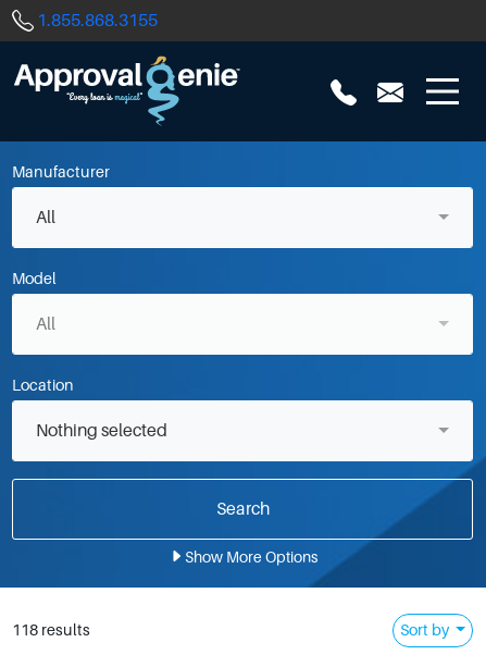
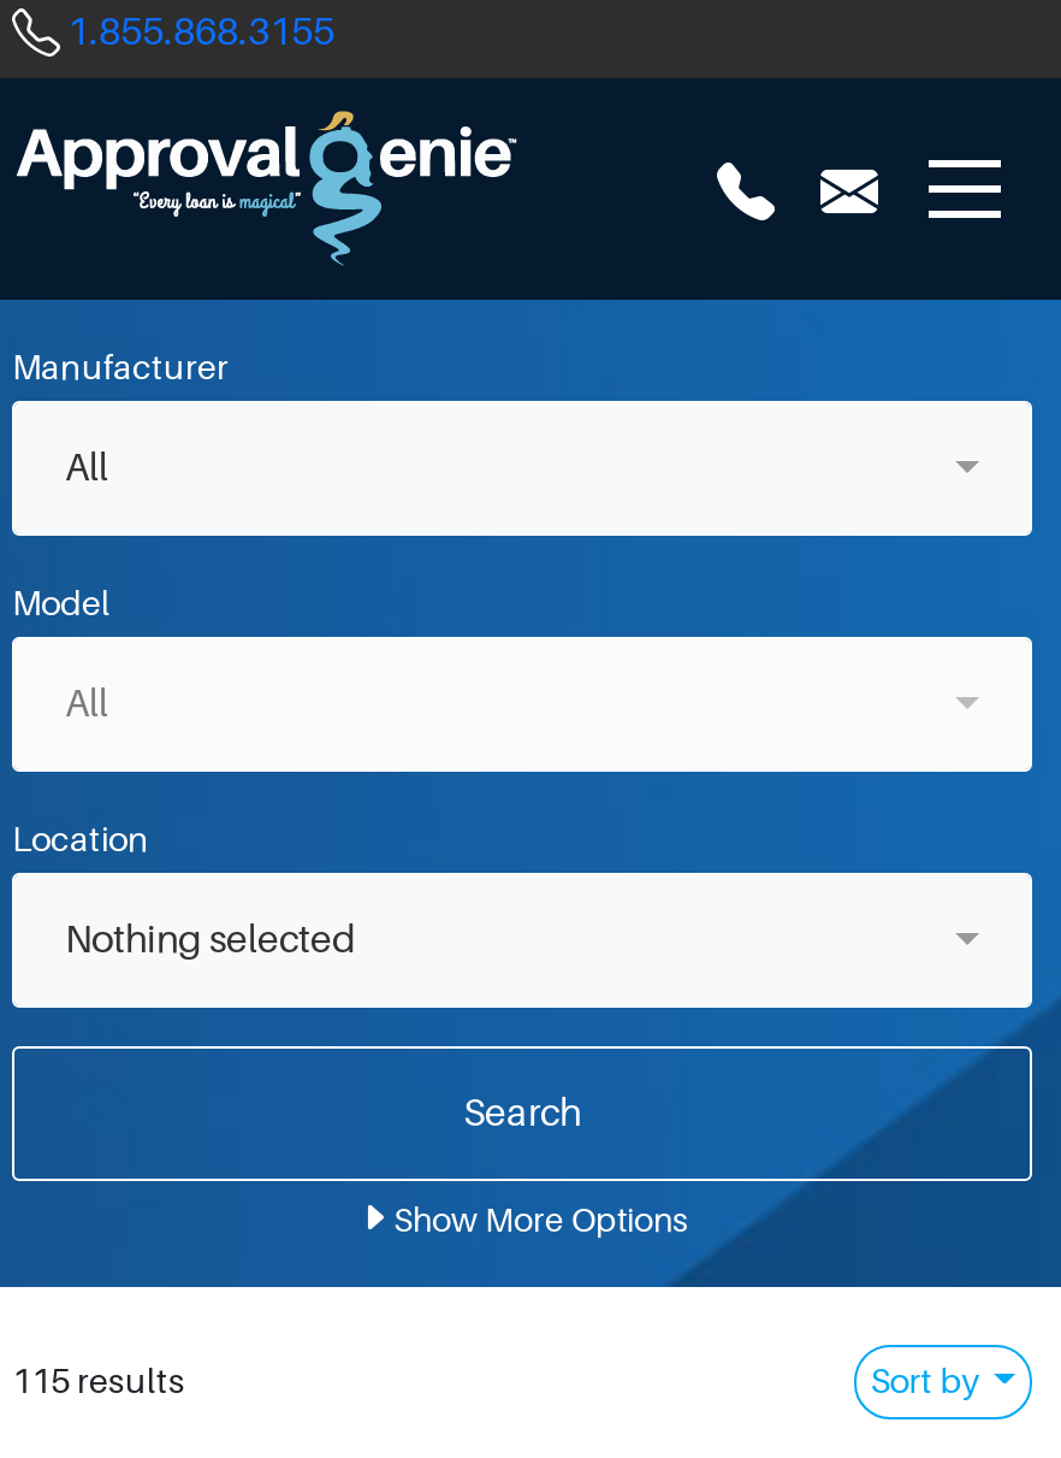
- 118 results
+ 115 results
